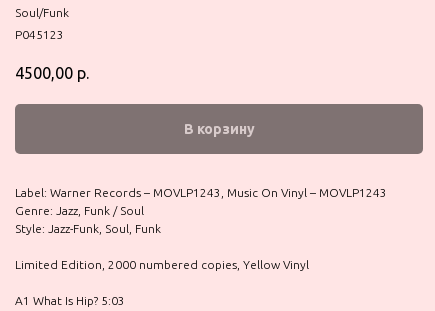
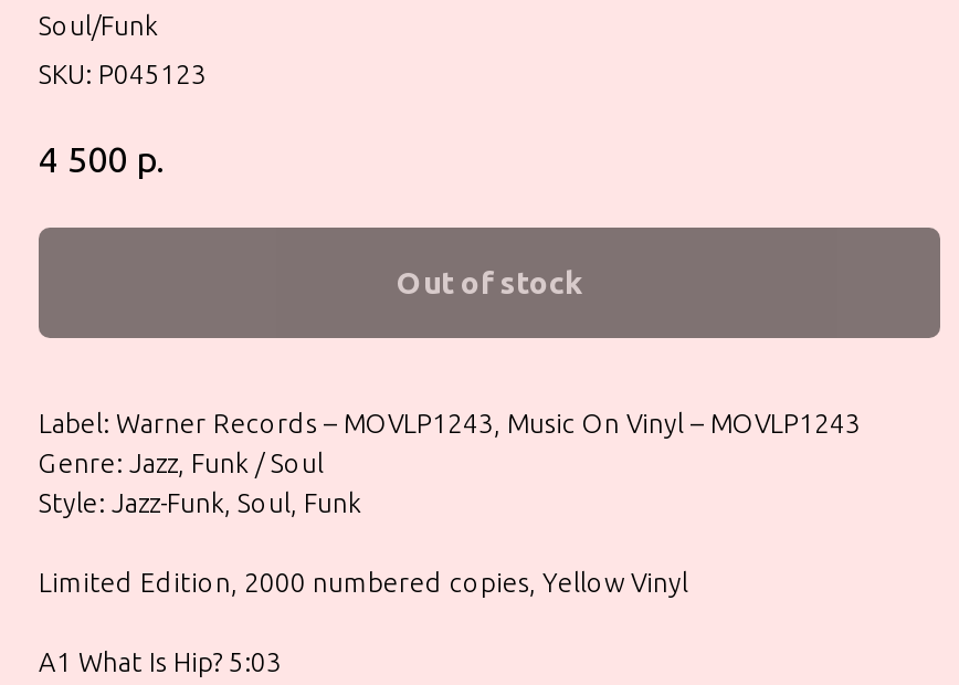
- P045123
+ SKU: P045123

- 4500,00 р.
+ 4 500 р.

- В корзину
+ Out of stock
